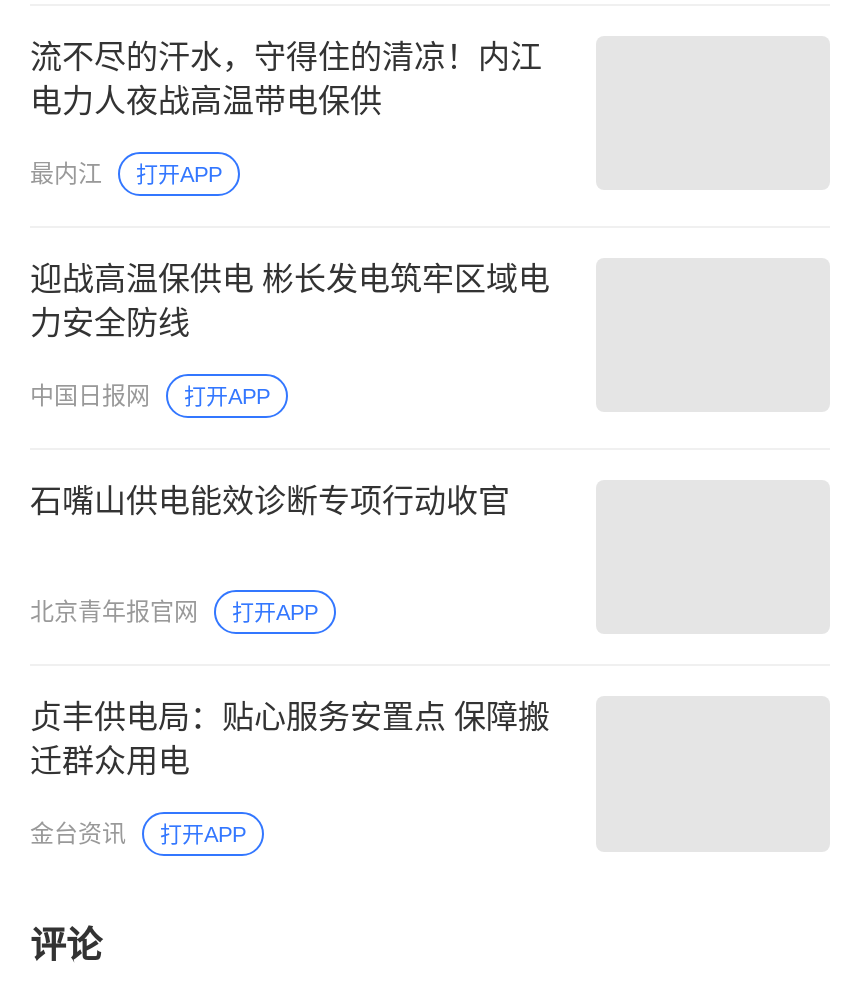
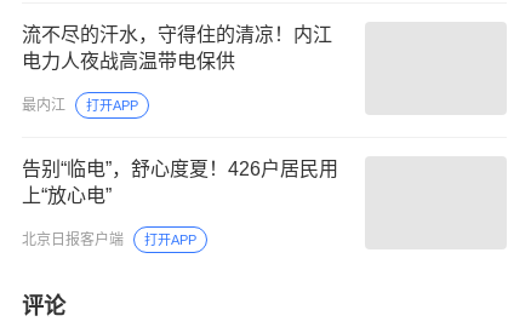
- 迎战高温保供电 彬长发电筑牢区域电
- 力安全防线
- 中国日报网
- 打开APP
- 石嘴山供电能效诊断专项行动收官
- 北京青年报官网
- 打开APP
- 贞丰供电局：贴心服务安置点 保障搬
- 迁群众用电
- 金台资讯
+ 告别“临电”，舒心度夏！426户居民用
+ 上“放心电”
+ 北京日报客户端
